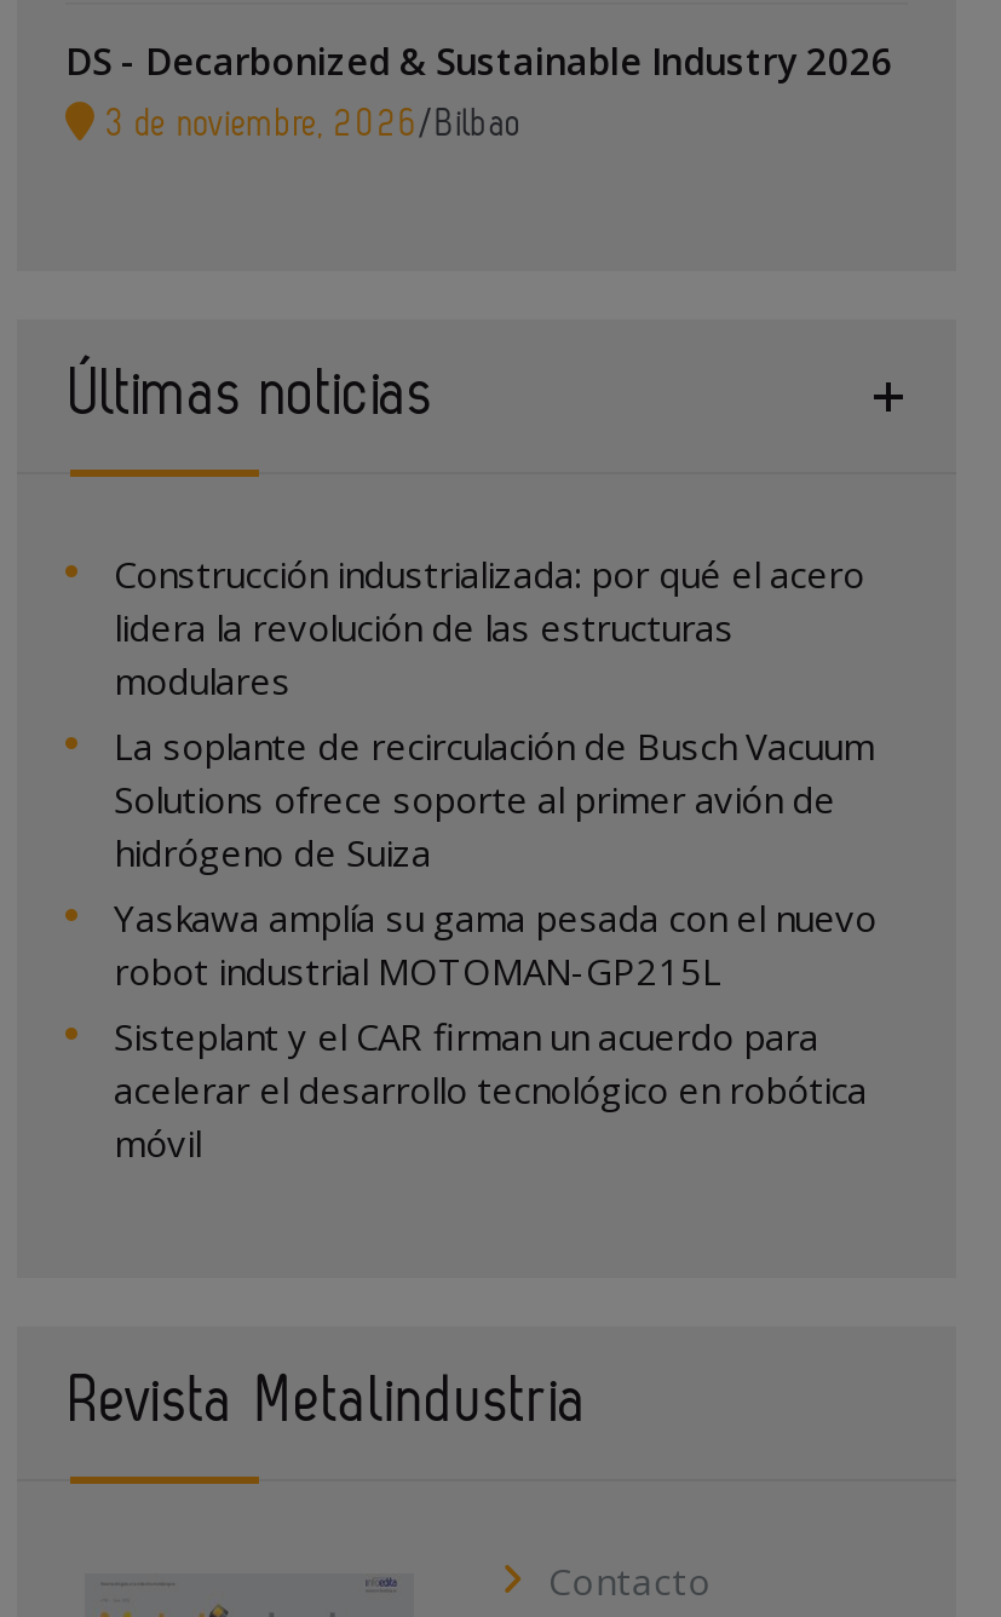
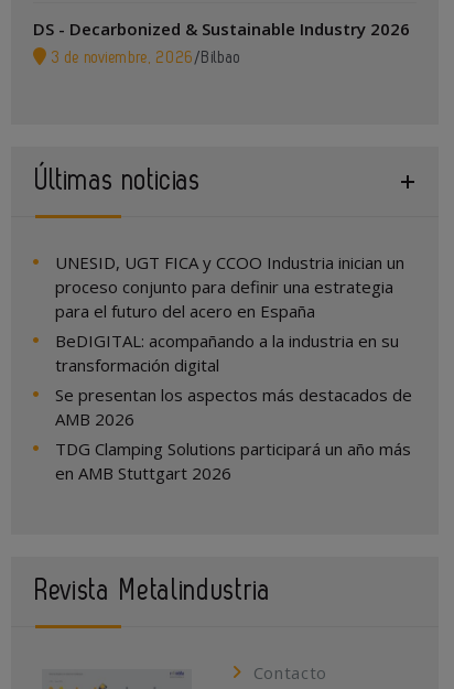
- Construcción industrializada: por qué el acero
- lidera la revolución de las estructuras
- modulares
- La soplante de recirculación de Busch Vacuum
- Solutions ofrece soporte al primer avión de
- hidrógeno de Suiza
- Yaskawa amplía su gama pesada con el nuevo
- robot industrial MOTOMAN-GP215L
- Sisteplant y el CAR firman un acuerdo para
- acelerar el desarrollo tecnológico en robótica
- móvil
+ UNESID, UGT FICA y CCOO Industria inician un
+ proceso conjunto para definir una estrategia
+ para el futuro del acero en España
+ BeDIGITAL: acompañando a la industria en su
+ transformación digital
+ Se presentan los aspectos más destacados de
+ AMB 2026
+ TDG Clamping Solutions participará un año más
+ en AMB Stuttgart 2026
